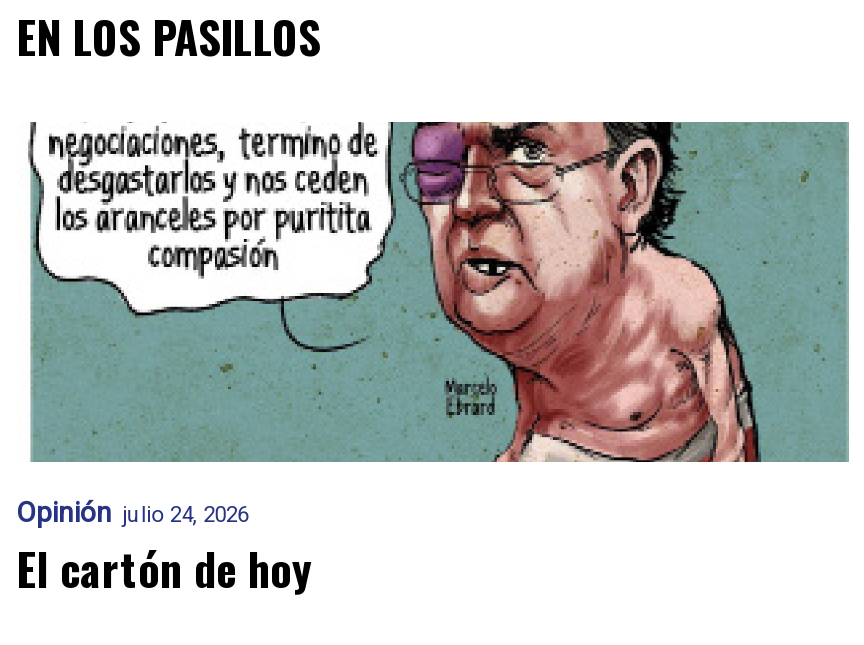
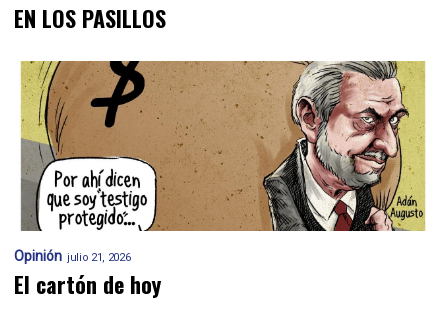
- [image]
- Opinión julio 24, 2026
+ [image]
+ Opinión julio 21, 2026
